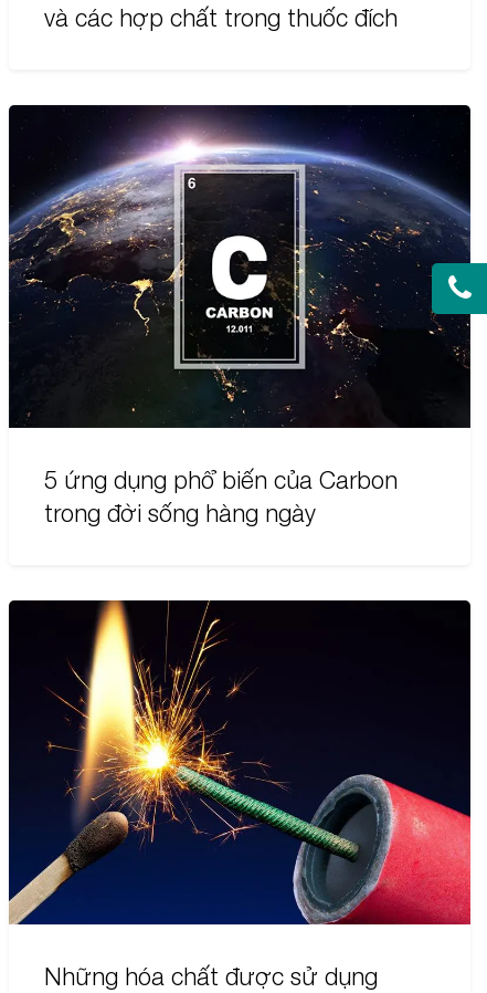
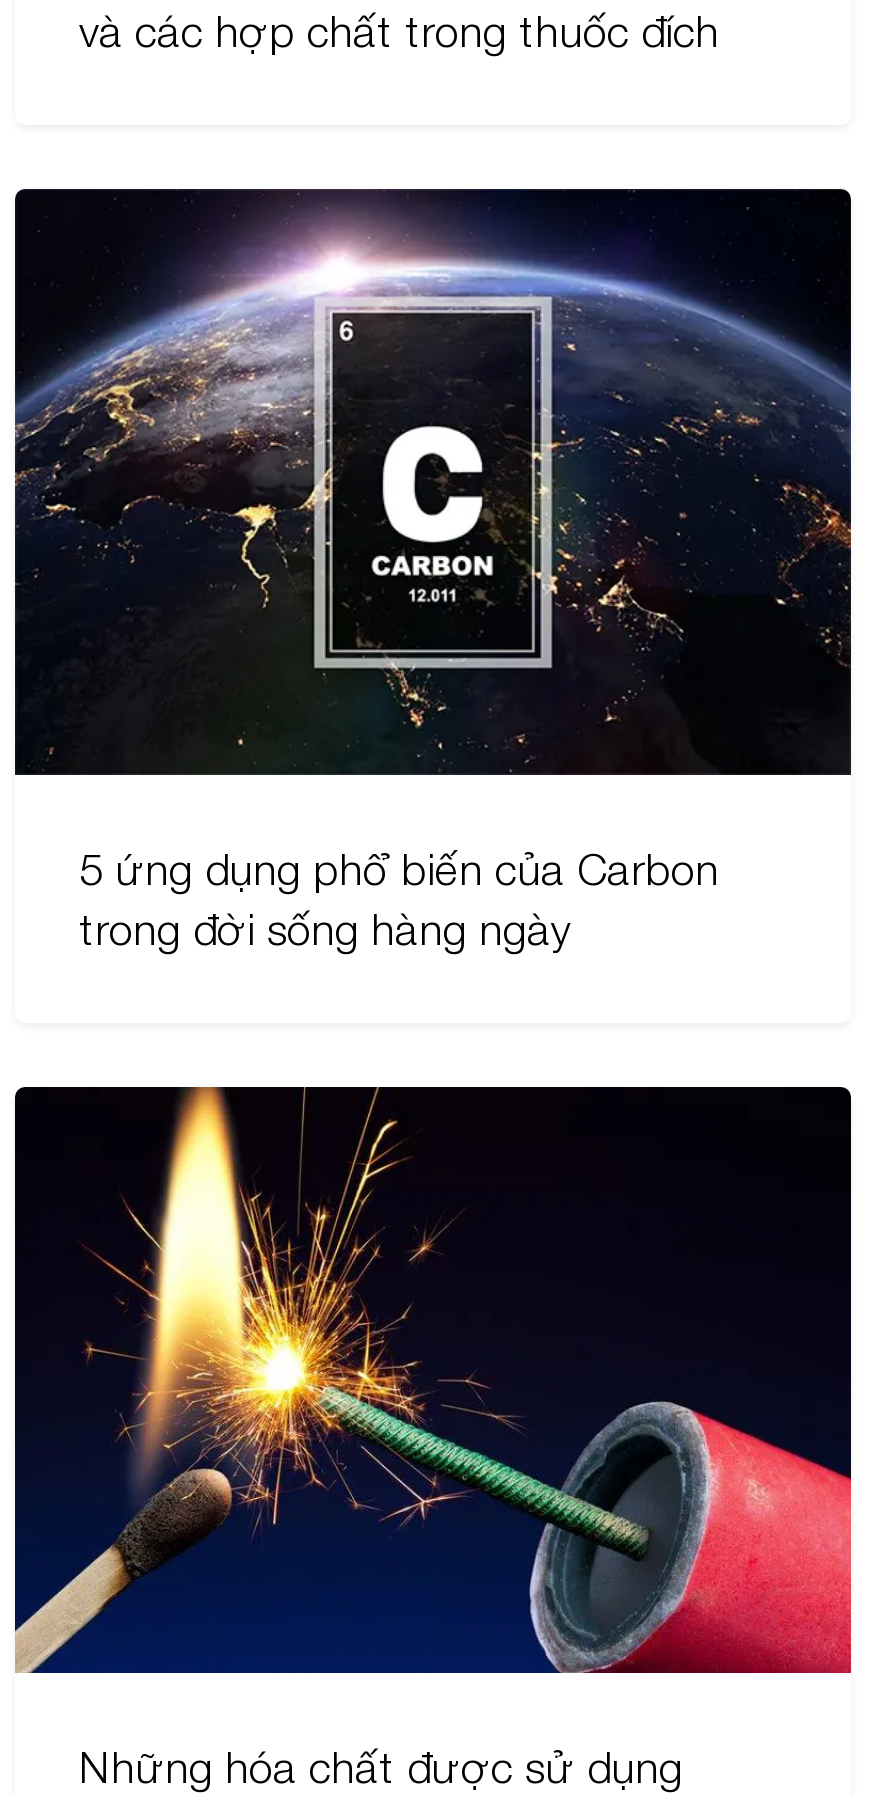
- [image]
+ [image]
